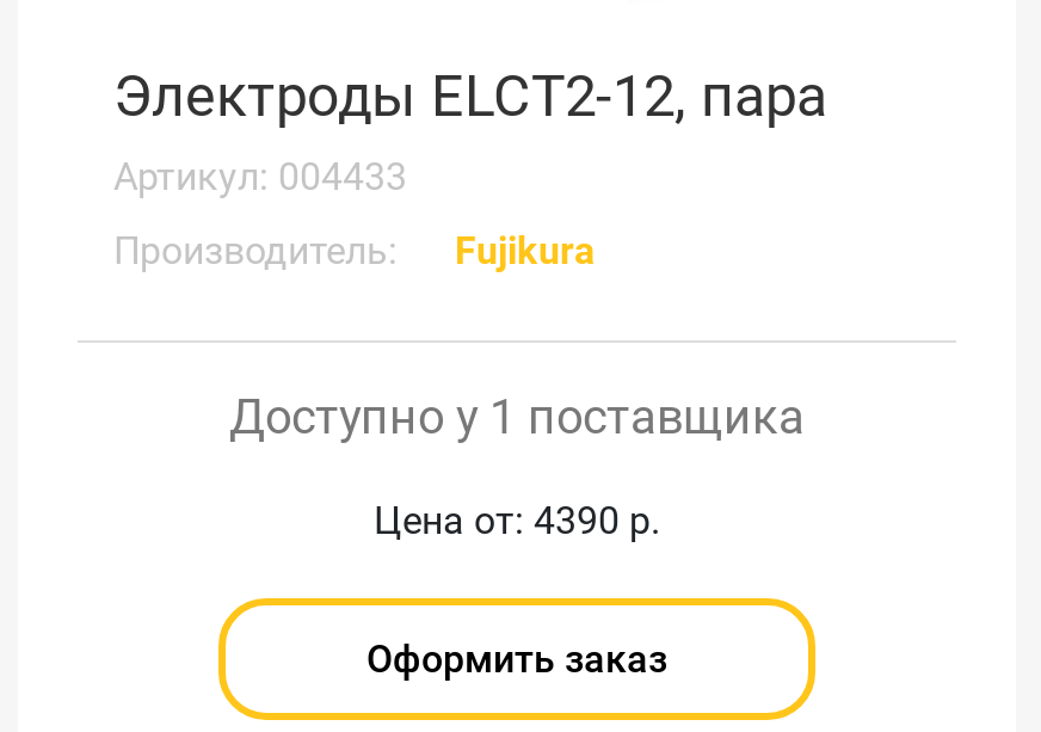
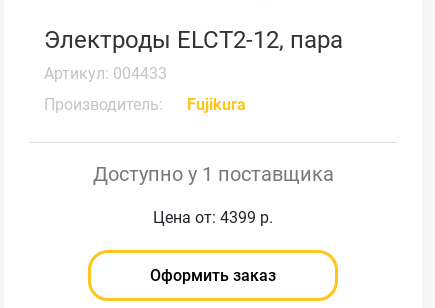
- Цена от: 4390 р.
+ Цена от: 4399 р.
